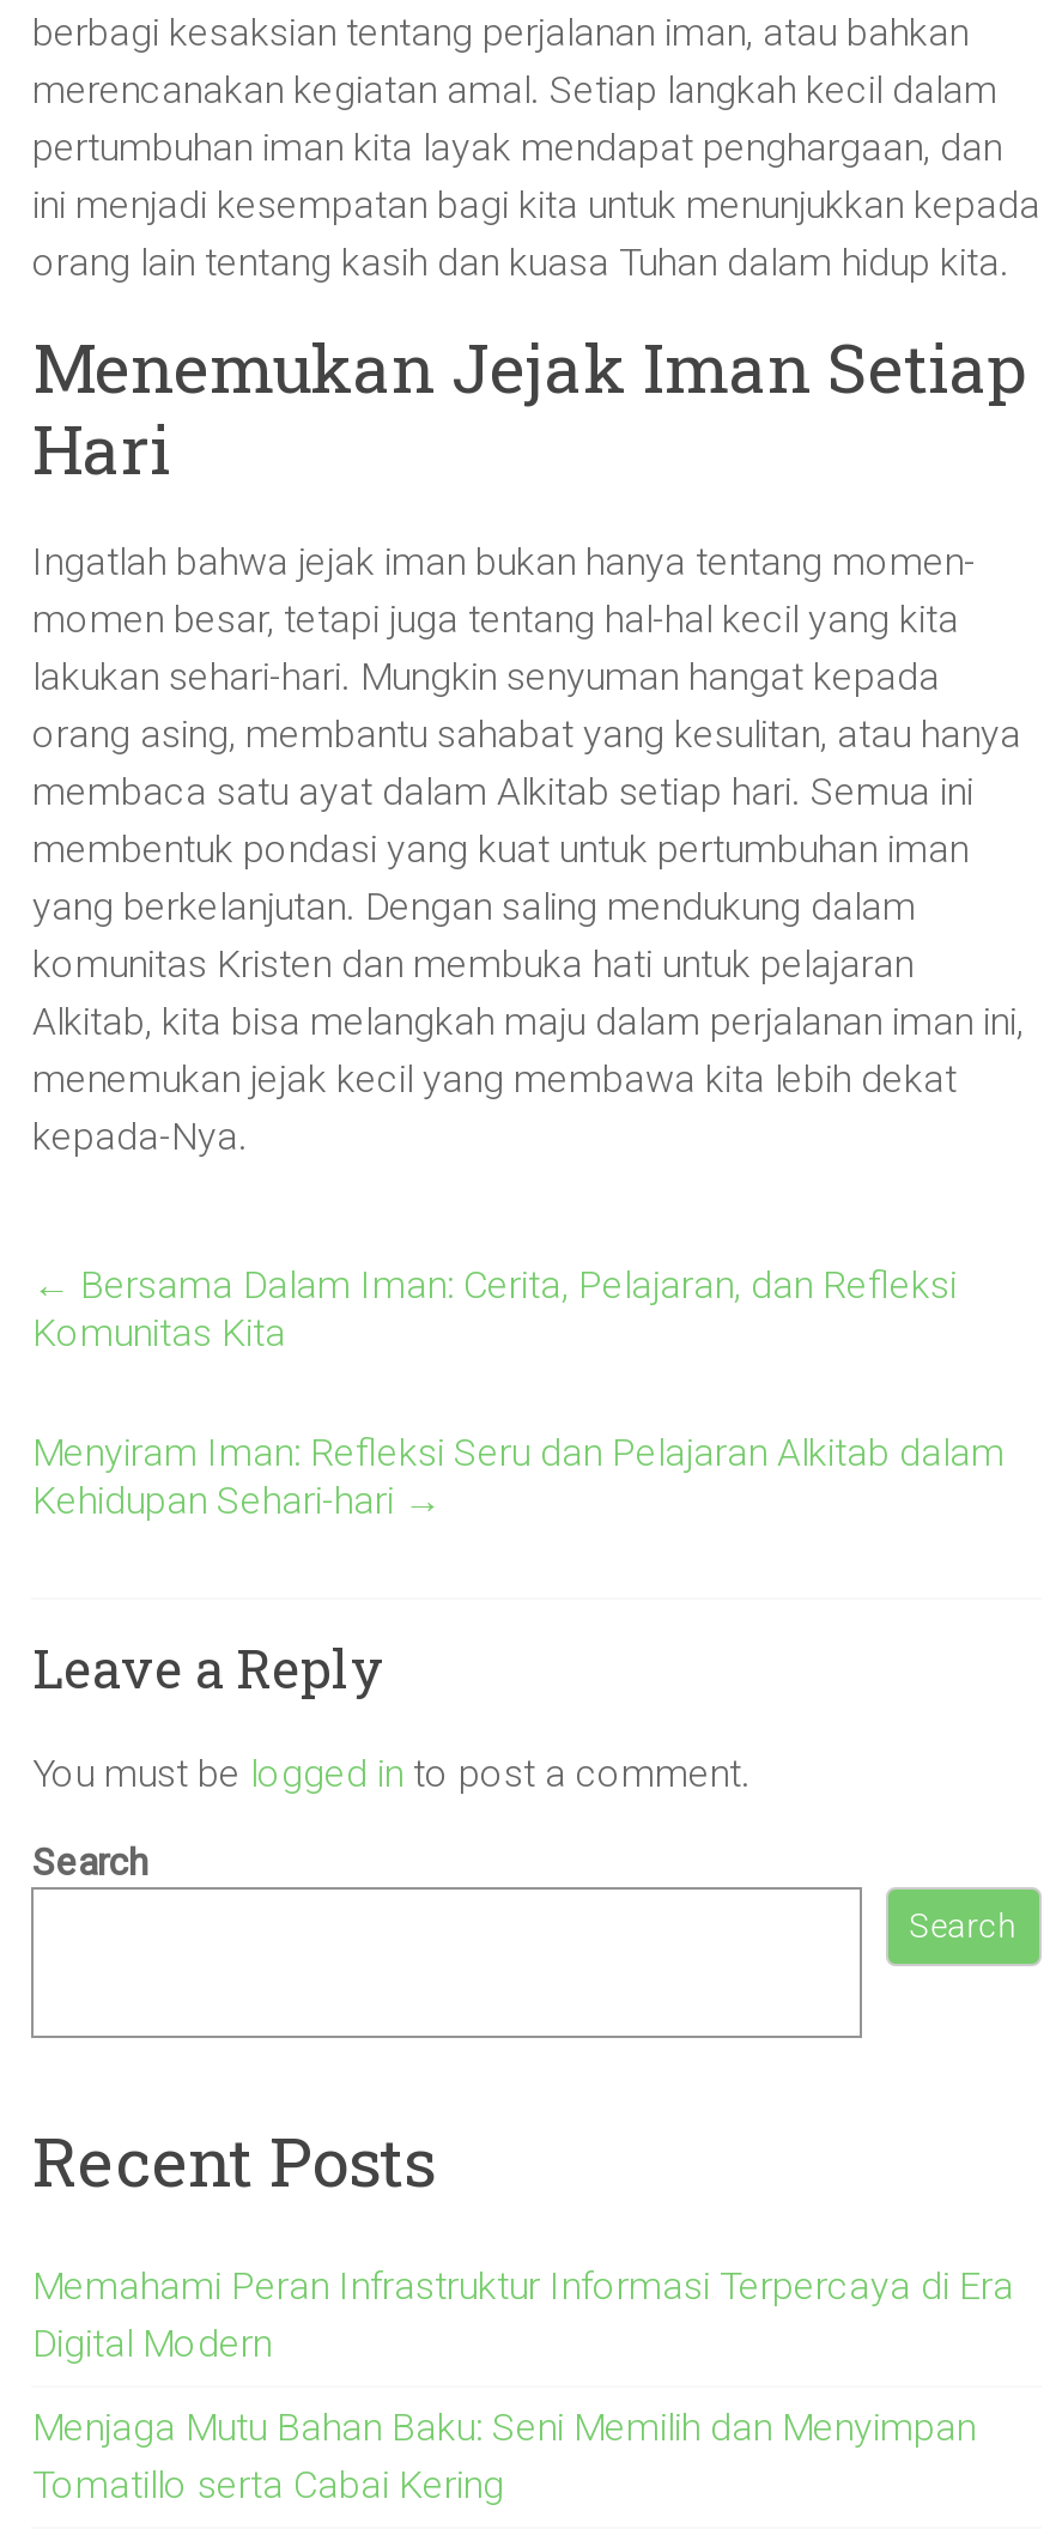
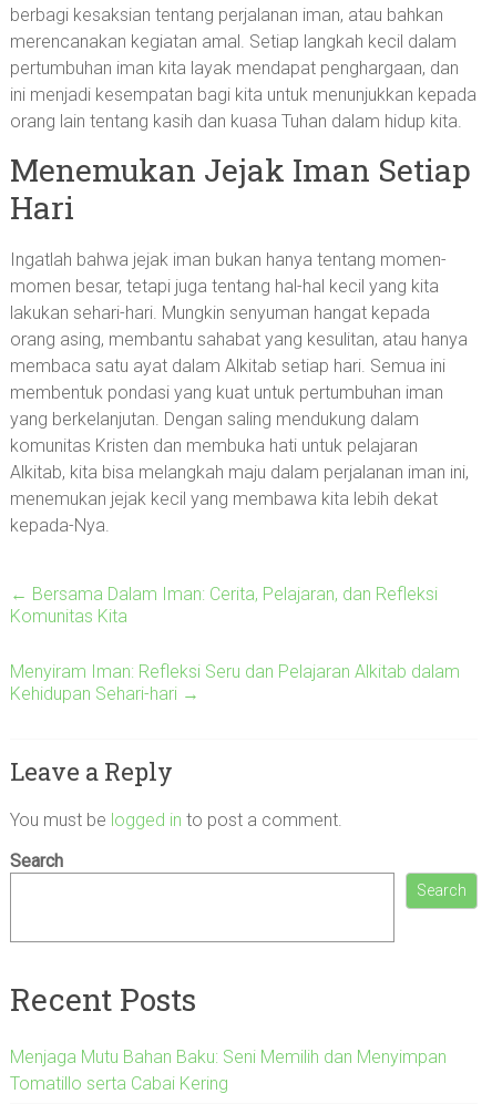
- Memahami Peran Infrastruktur Informasi Terpercaya di Era
- Digital Modern
